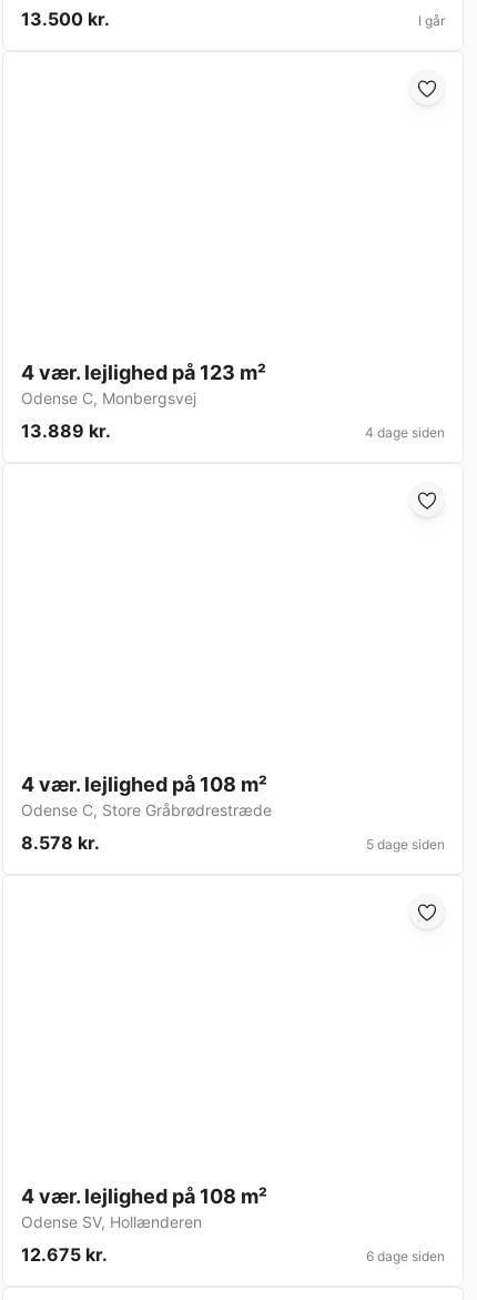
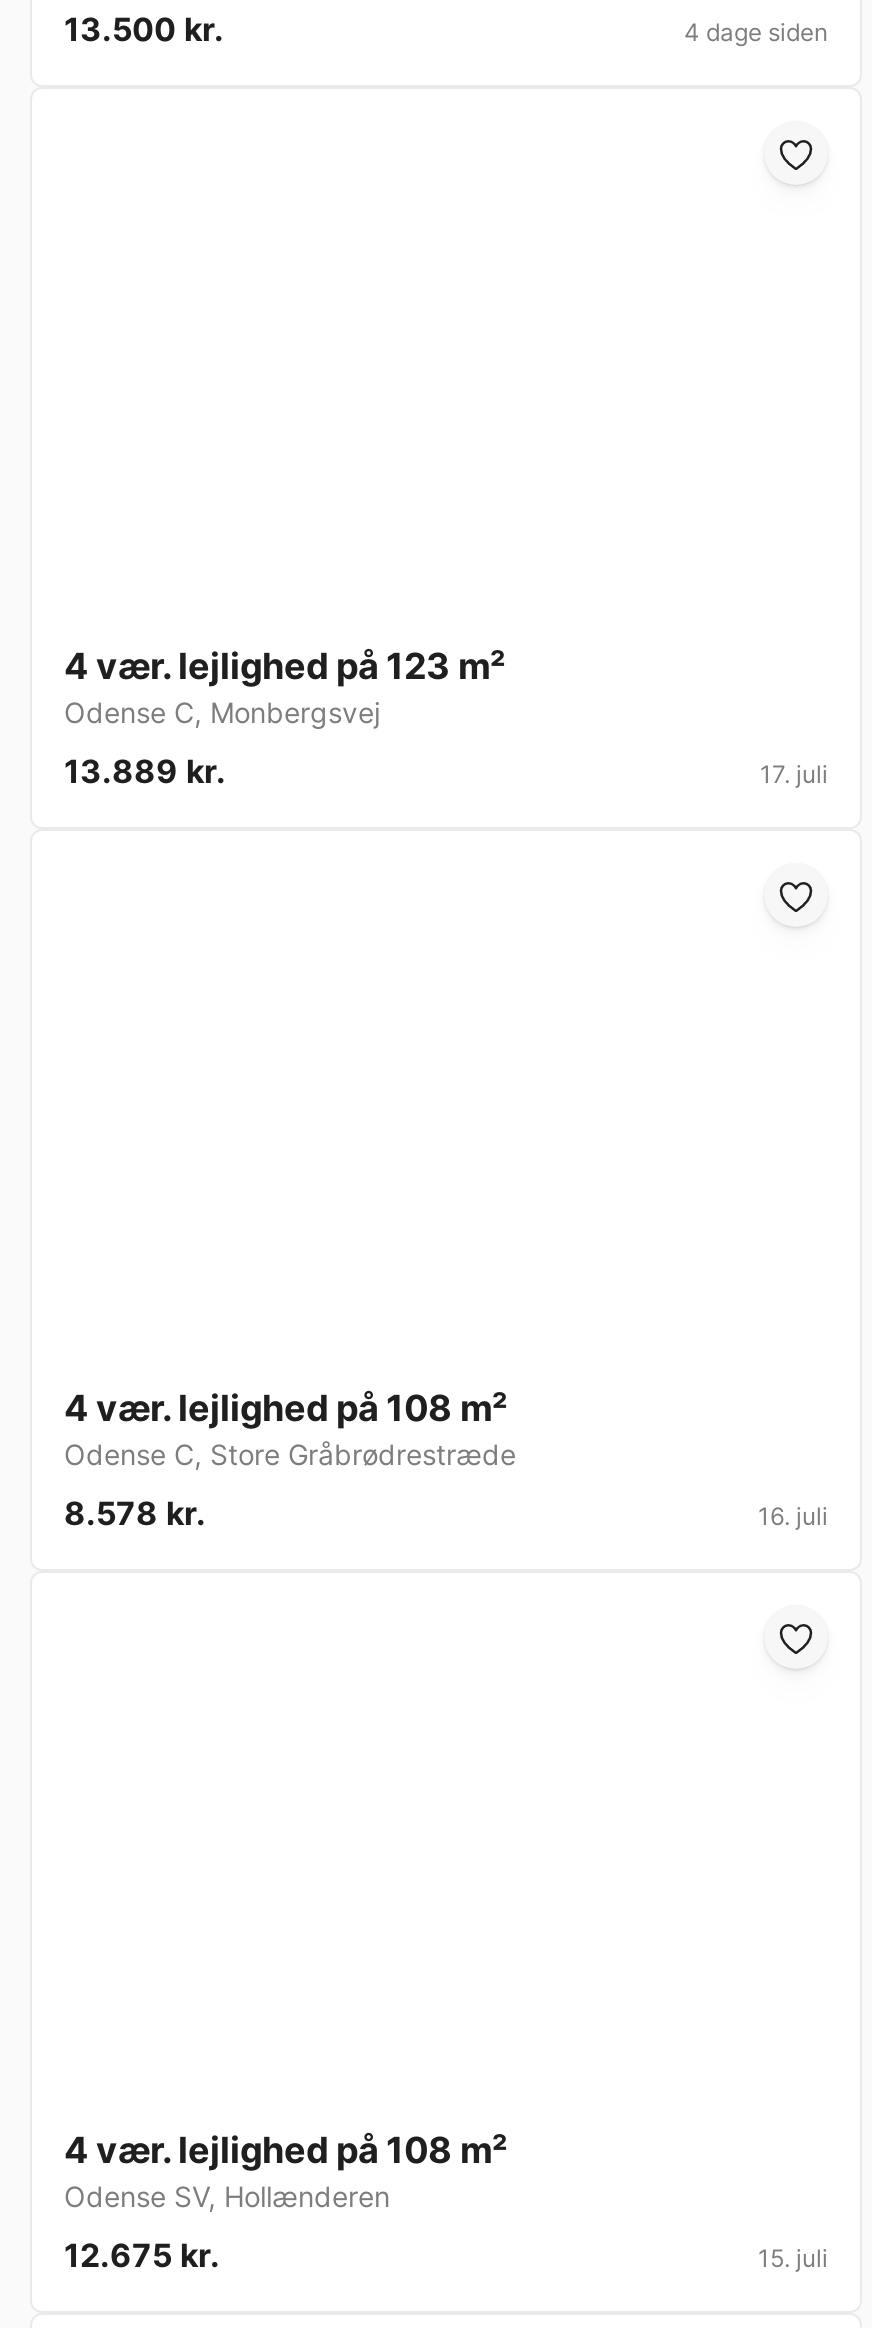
- I går
+ 4 dage siden

- 4 dage siden
+ 17. juli

- 5 dage siden
+ 16. juli

- 6 dage siden
+ 15. juli
